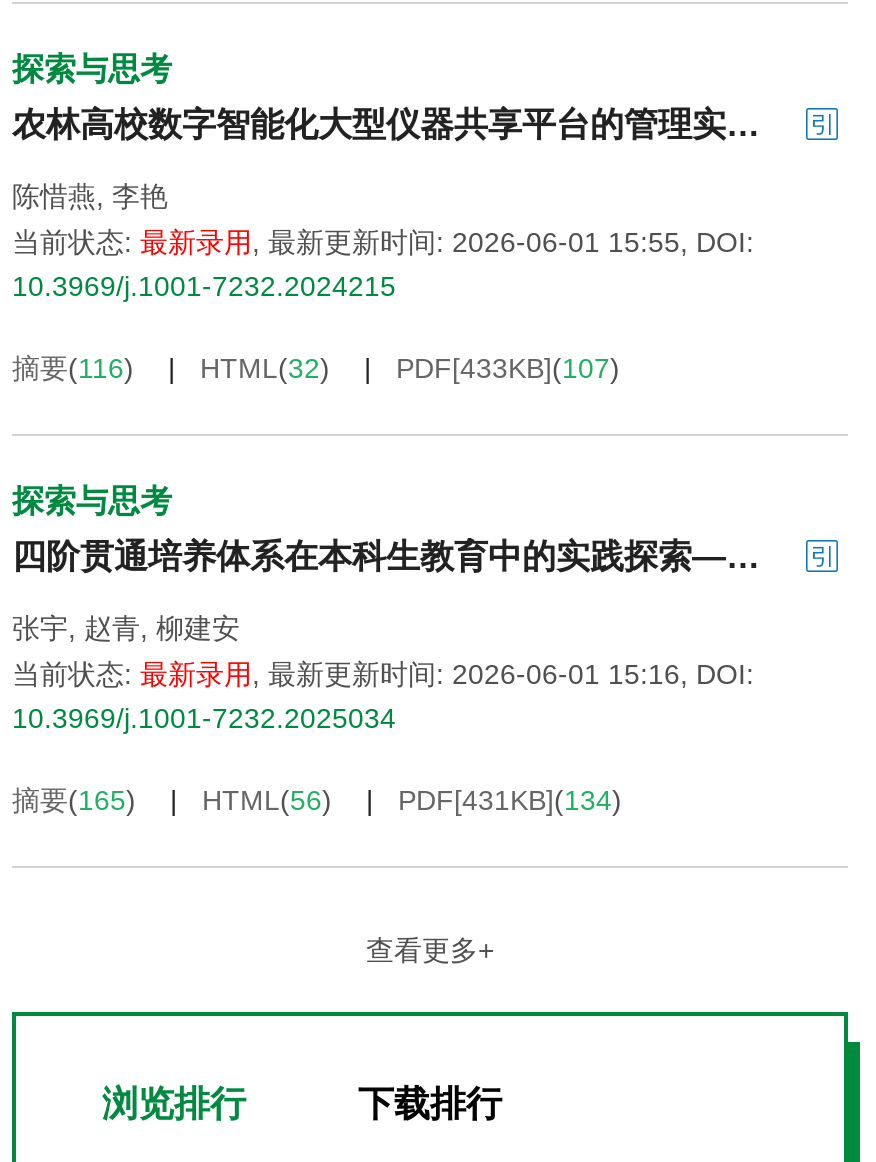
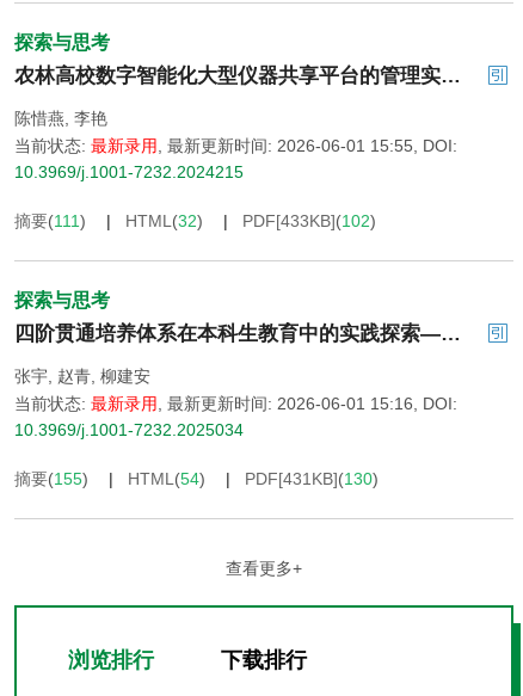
- 摘要(116)
+ 摘要(111)

- PDF[433KB](107)
+ PDF[433KB](102)

- 摘要(165)
+ 摘要(155)

- HTML(56)
+ HTML(54)

- PDF[431KB](134)
+ PDF[431KB](130)
